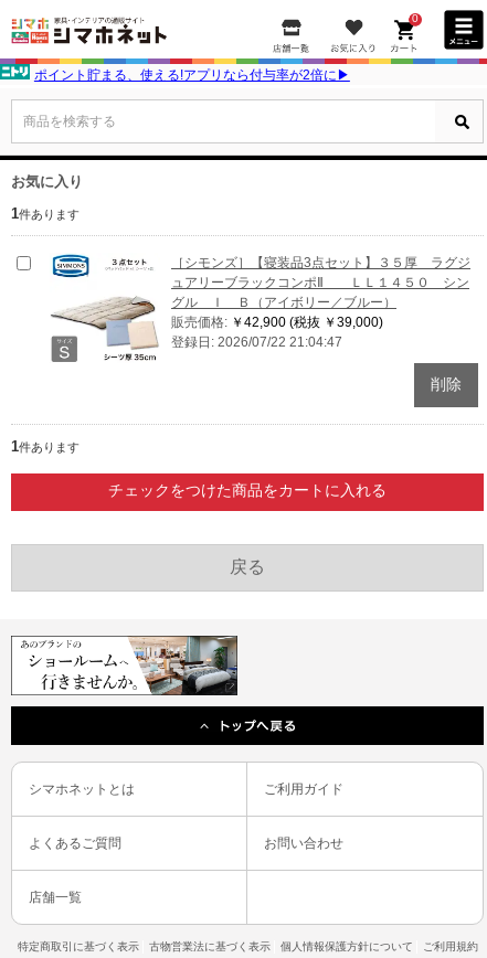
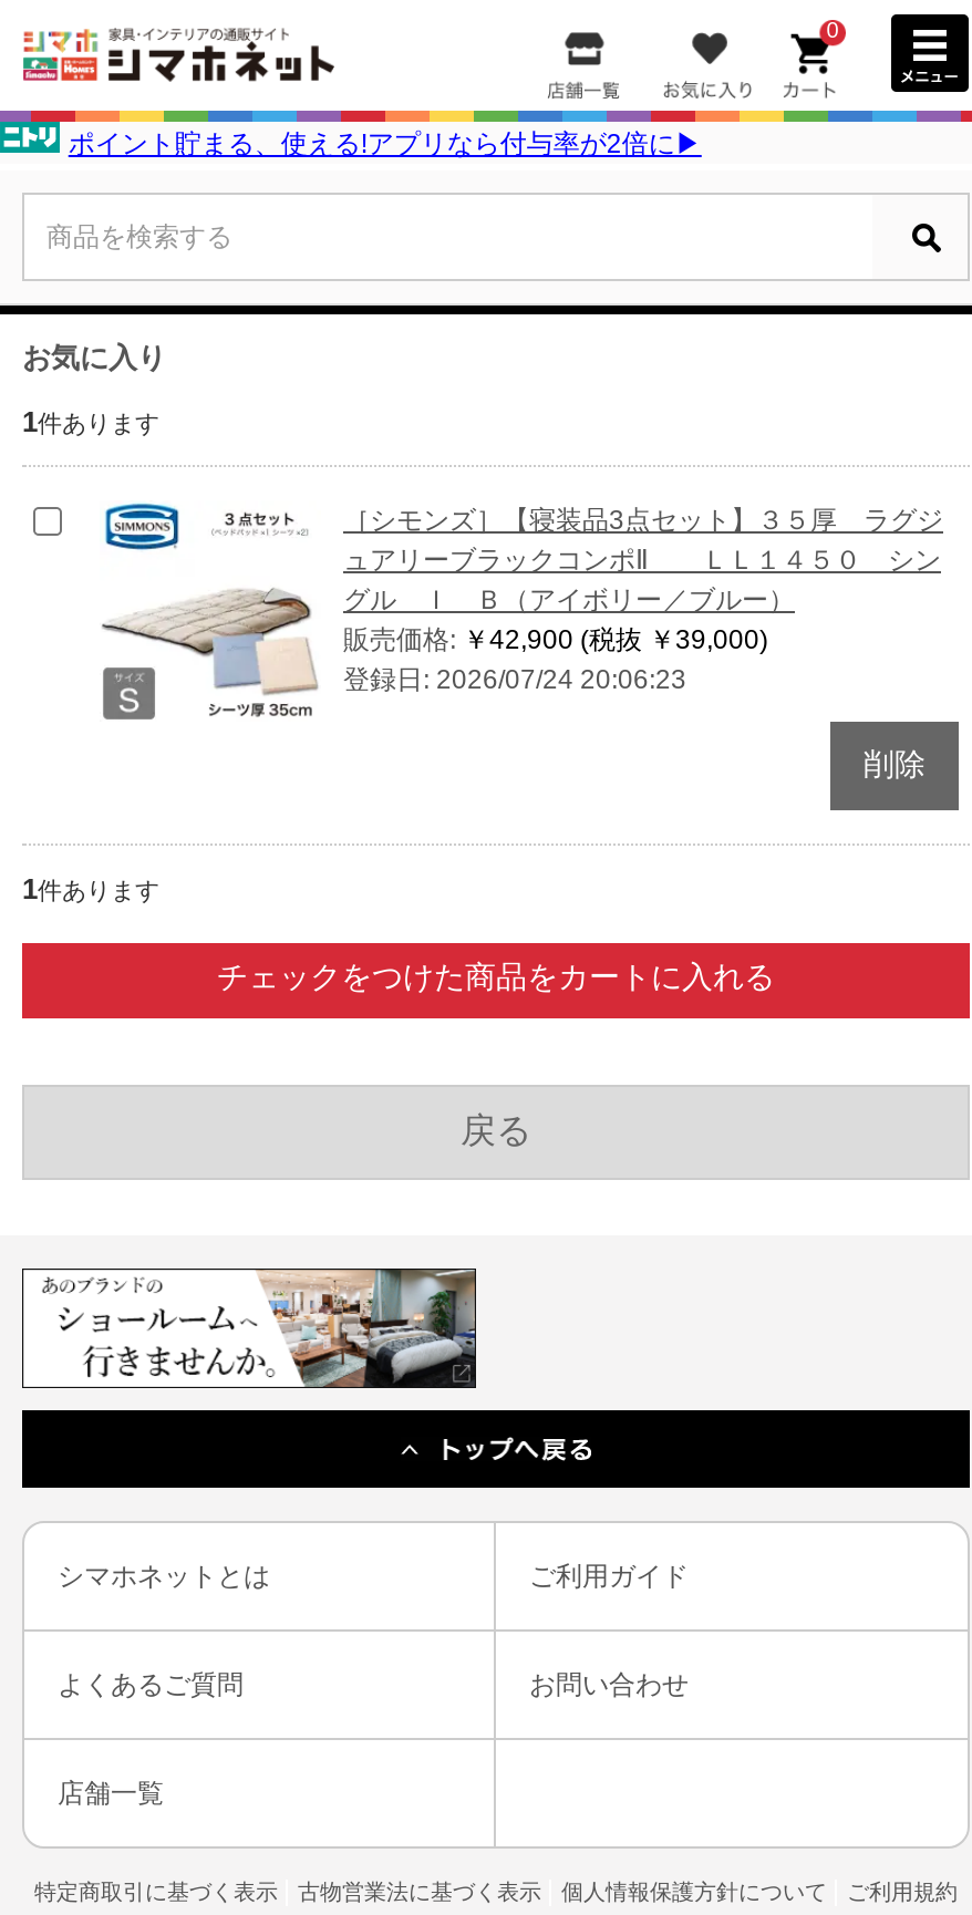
- 登録日: 2026/07/22 21:04:47
+ 登録日: 2026/07/24 20:06:23
